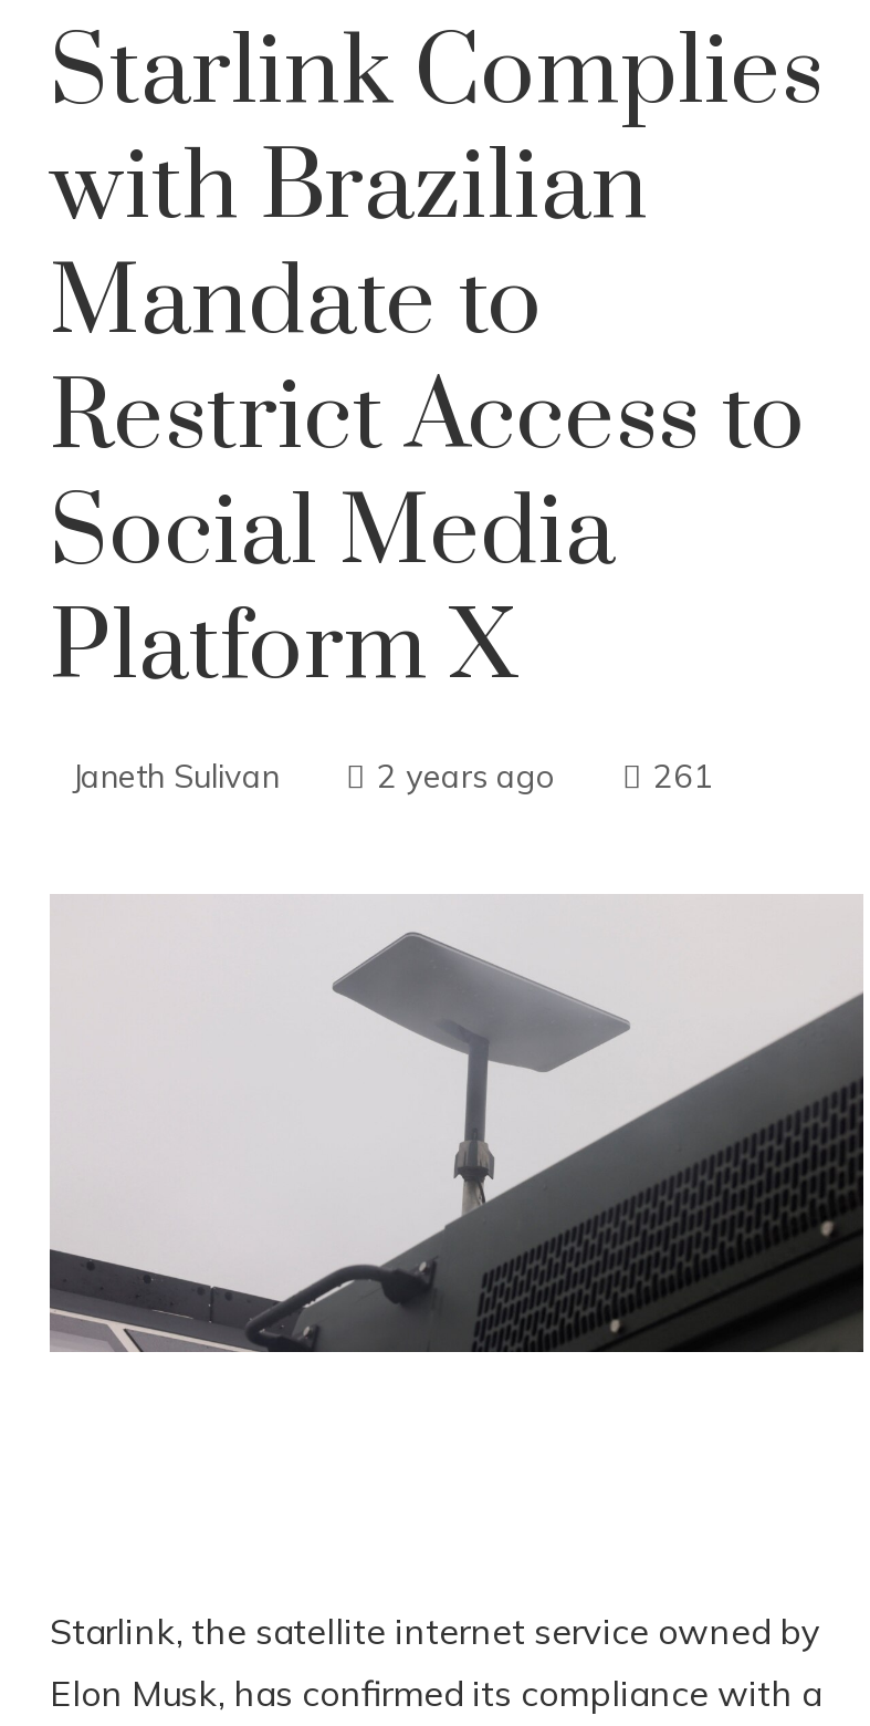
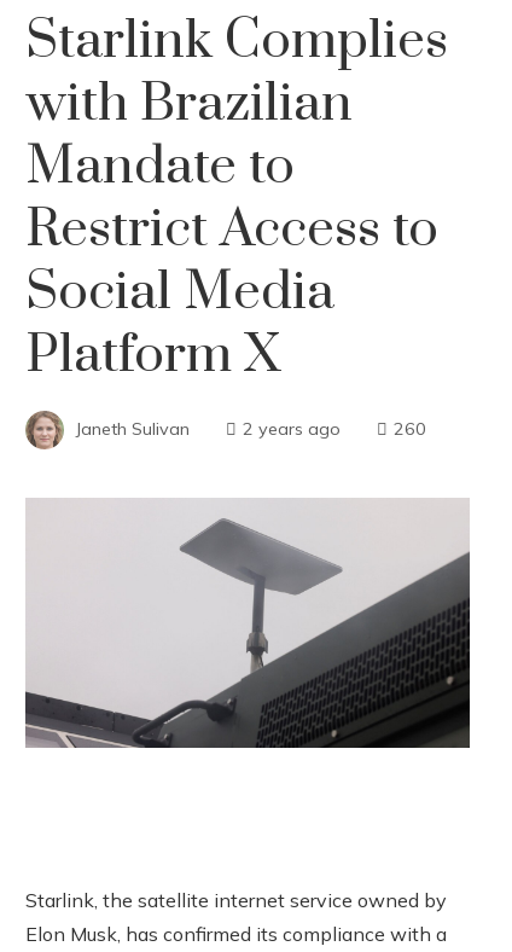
- 261
+ 260
